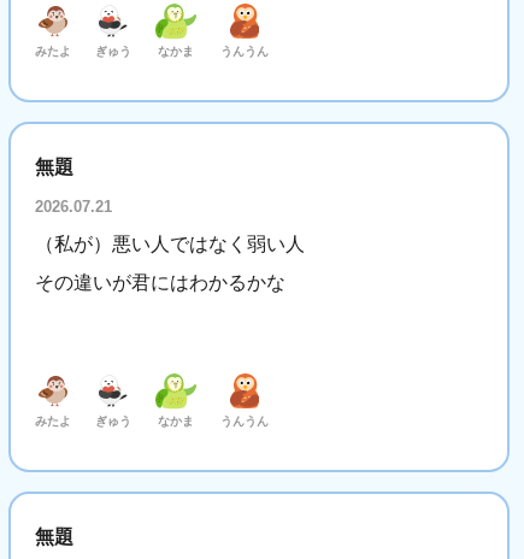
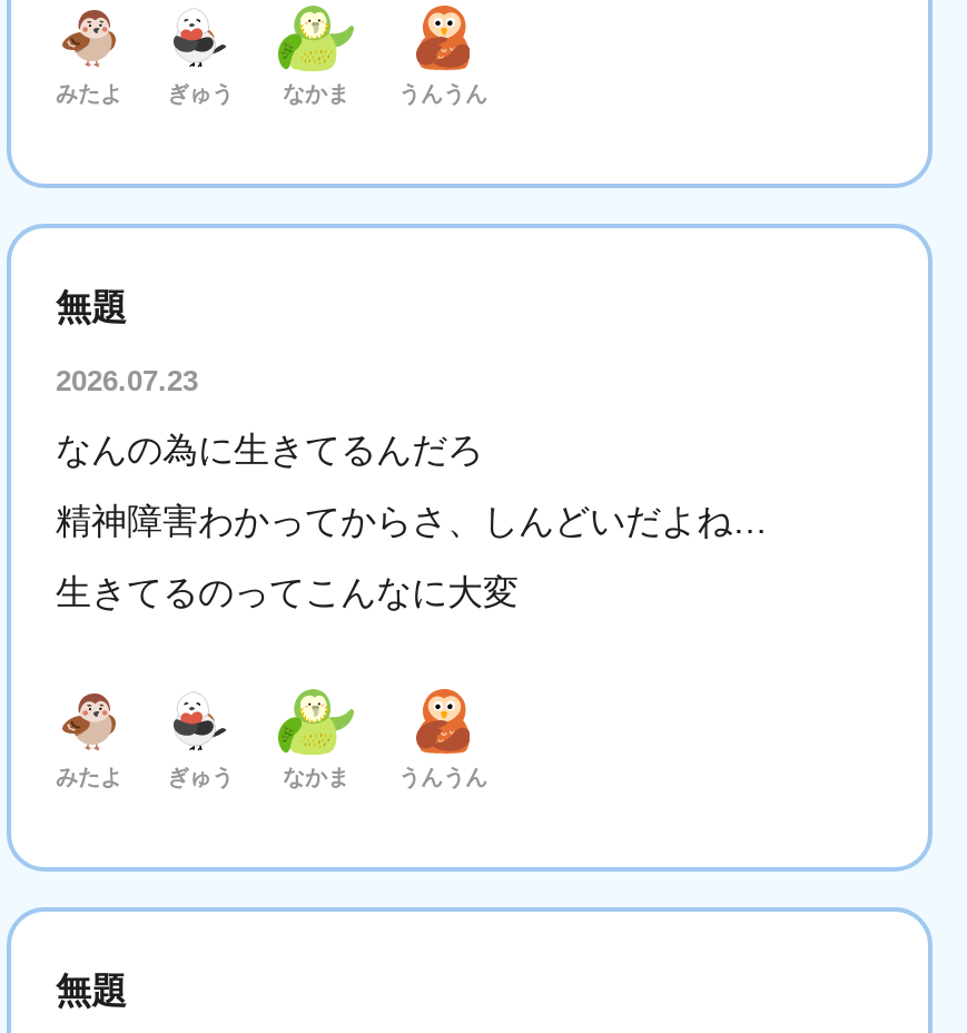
- 2026.07.21
- （私が）悪い人ではなく弱い人
- その違いが君にはわかるかな
+ 2026.07.23
+ なんの為に生きてるんだろ
+ 精神障害わかってからさ、しんどいだよね…
+ 生きてるのってこんなに大変
